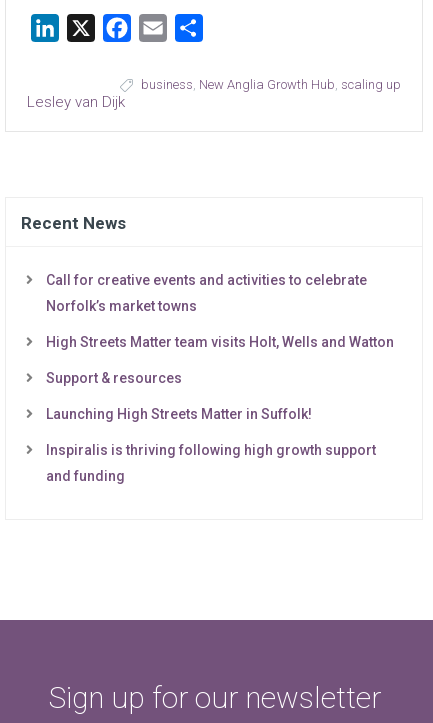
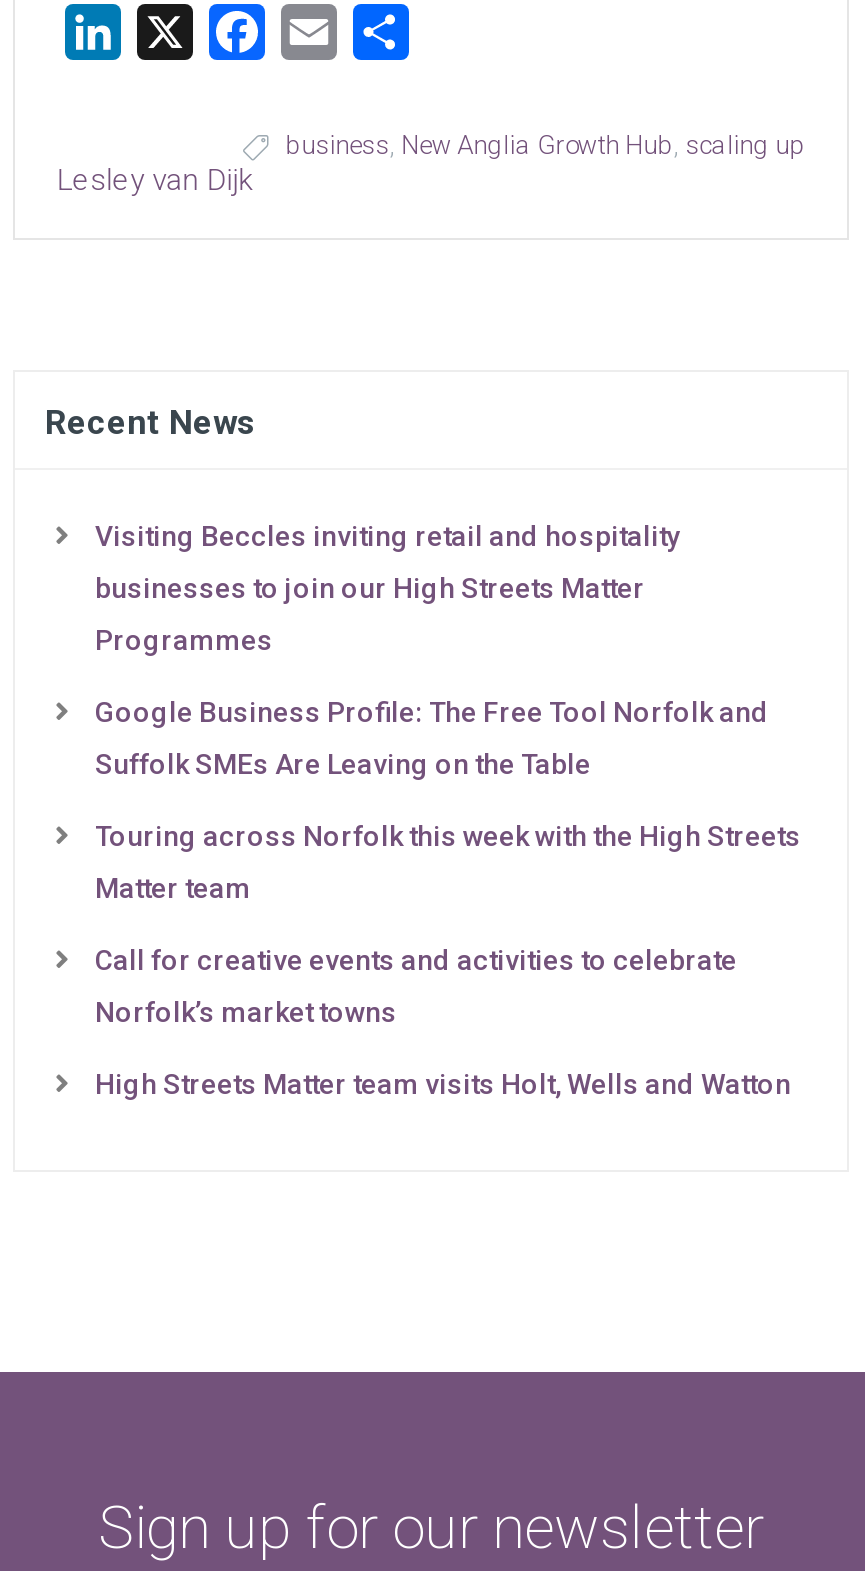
+ Visiting Beccles inviting retail and hospitality
+ businesses to join our High Streets Matter
+ Programmes
+ Google Business Profile: The Free Tool Norfolk and
+ Suffolk SMEs Are Leaving on the Table
+ Touring across Norfolk this week with the High Streets
+ Matter team

moved down: Call for creative events and activities to celebrate | Norfolk’s market towns | High Streets Matter team visits Holt, Wells and Watton

- Support & resources
- Launching High Streets Matter in Suffolk!
- Inspiralis is thriving following high growth support
- and funding
